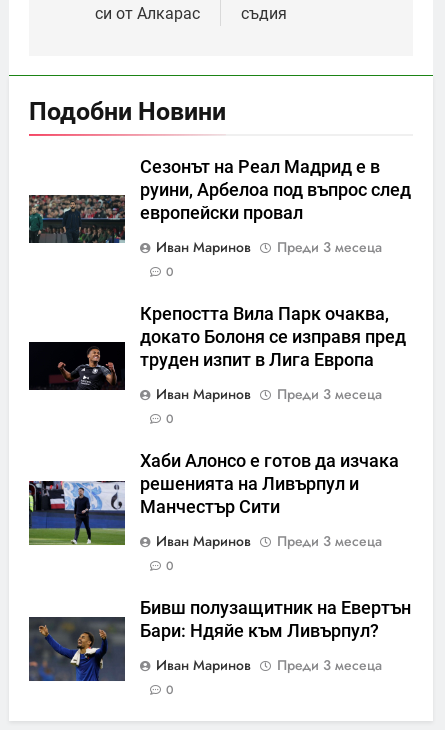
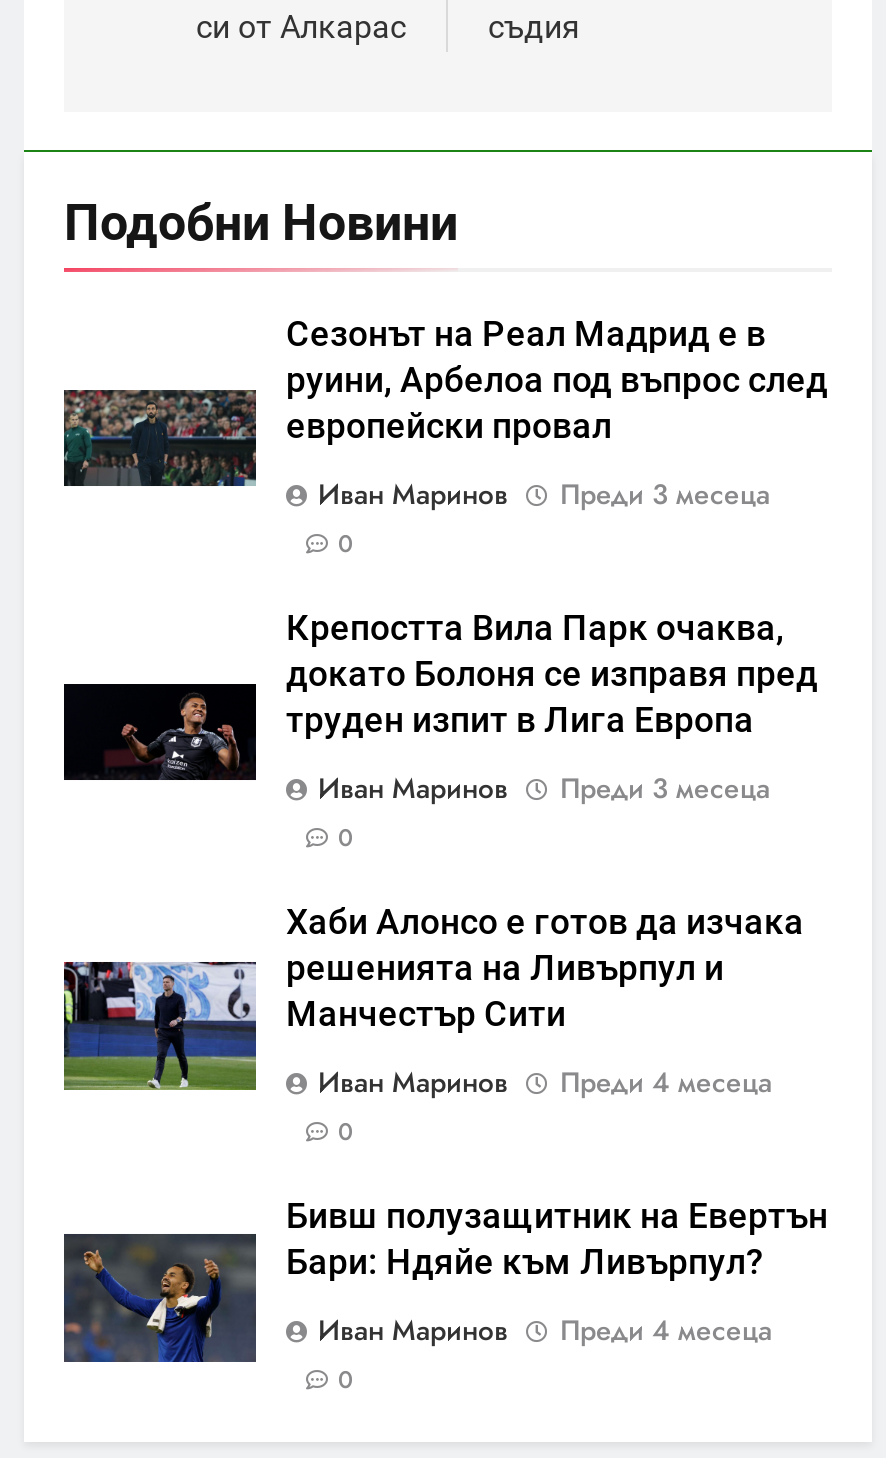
- Иван Маринов Преди 3 месеца
+ Иван Маринов Преди 4 месеца

- Иван Маринов Преди 3 месеца
+ Иван Маринов Преди 4 месеца
